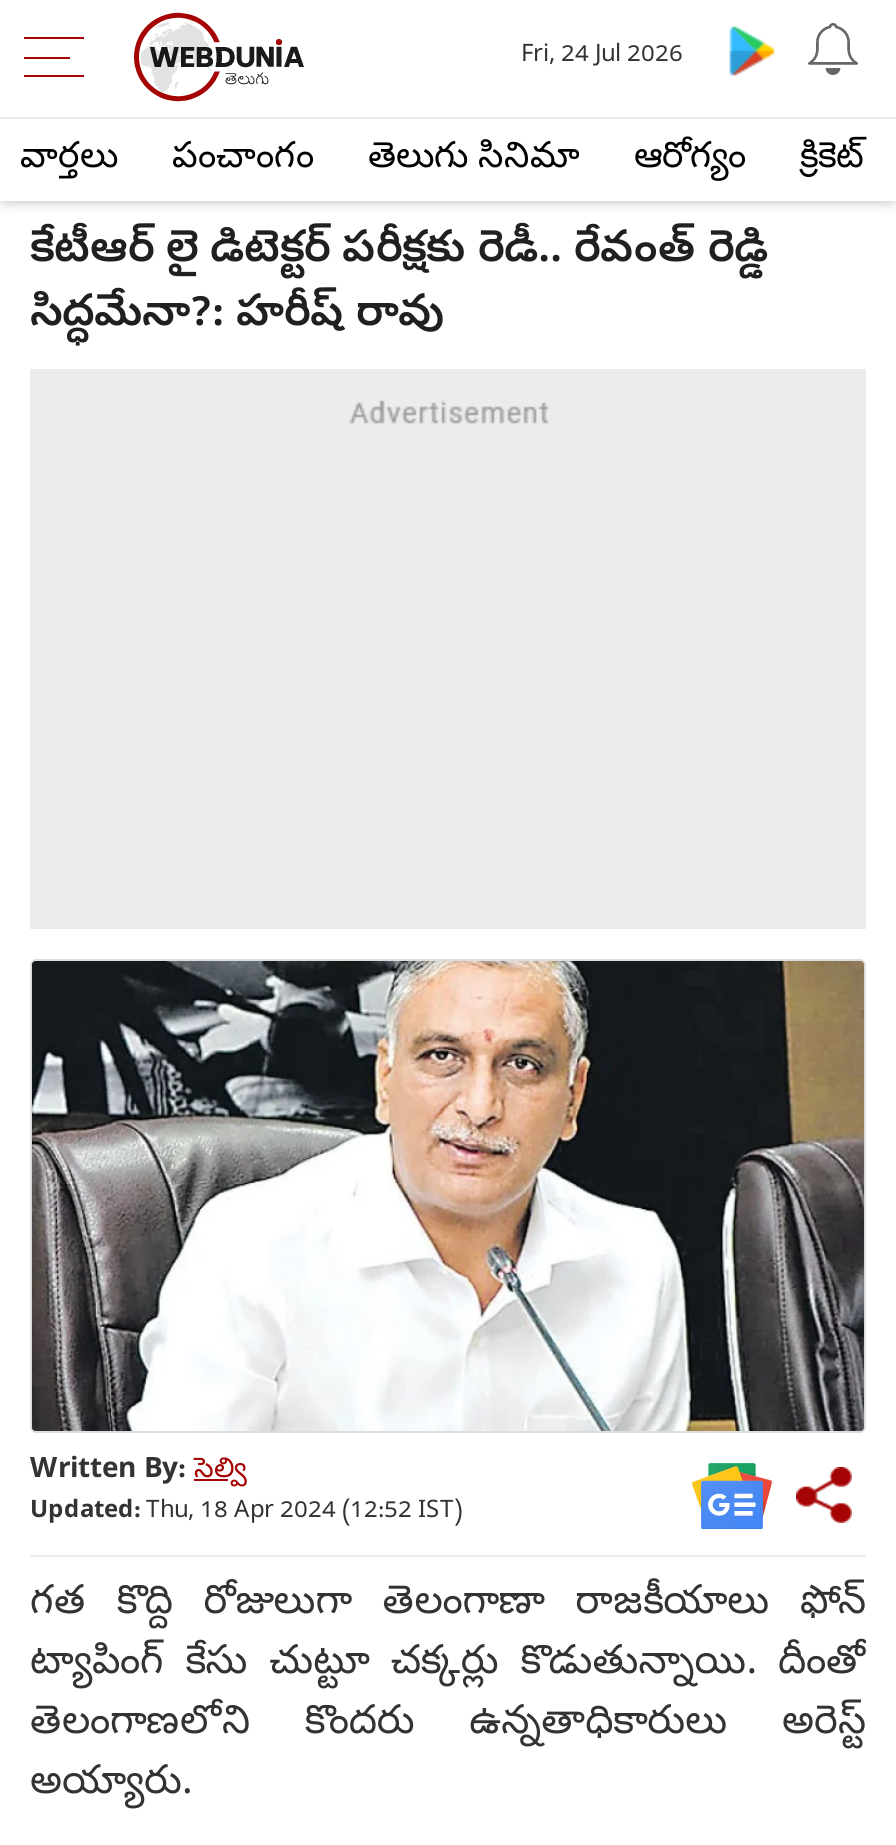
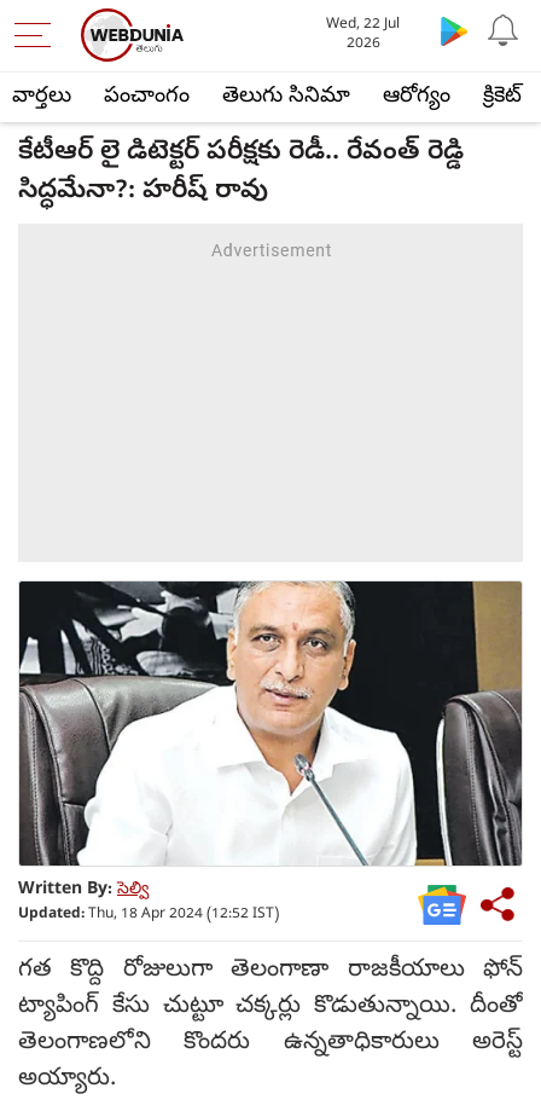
- Fri, 24 Jul 2026
+ Wed, 22 Jul
+ 2026
